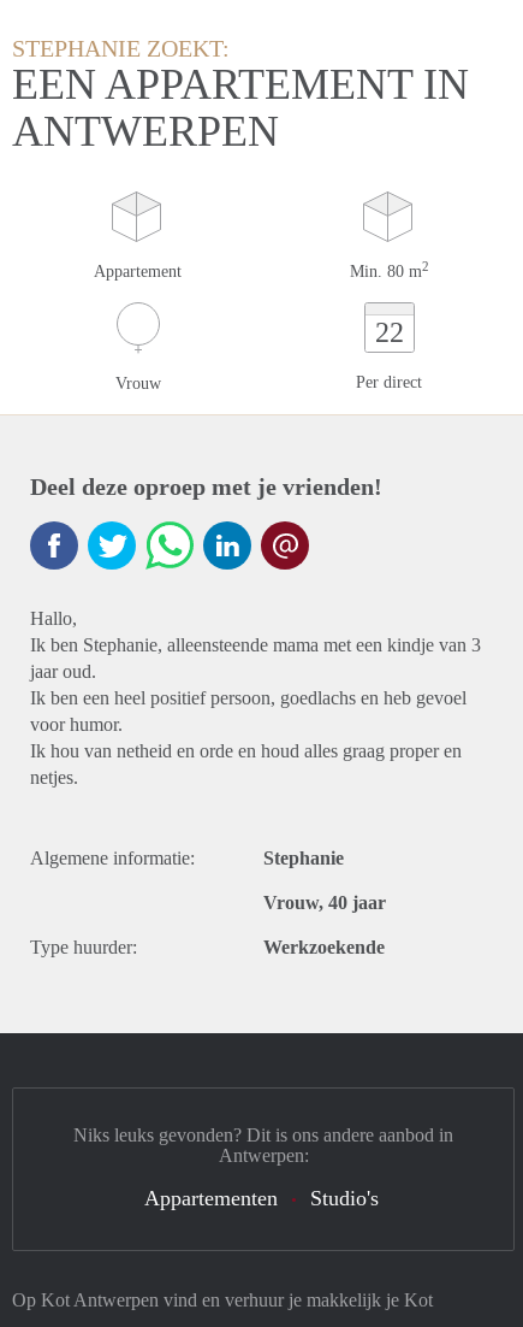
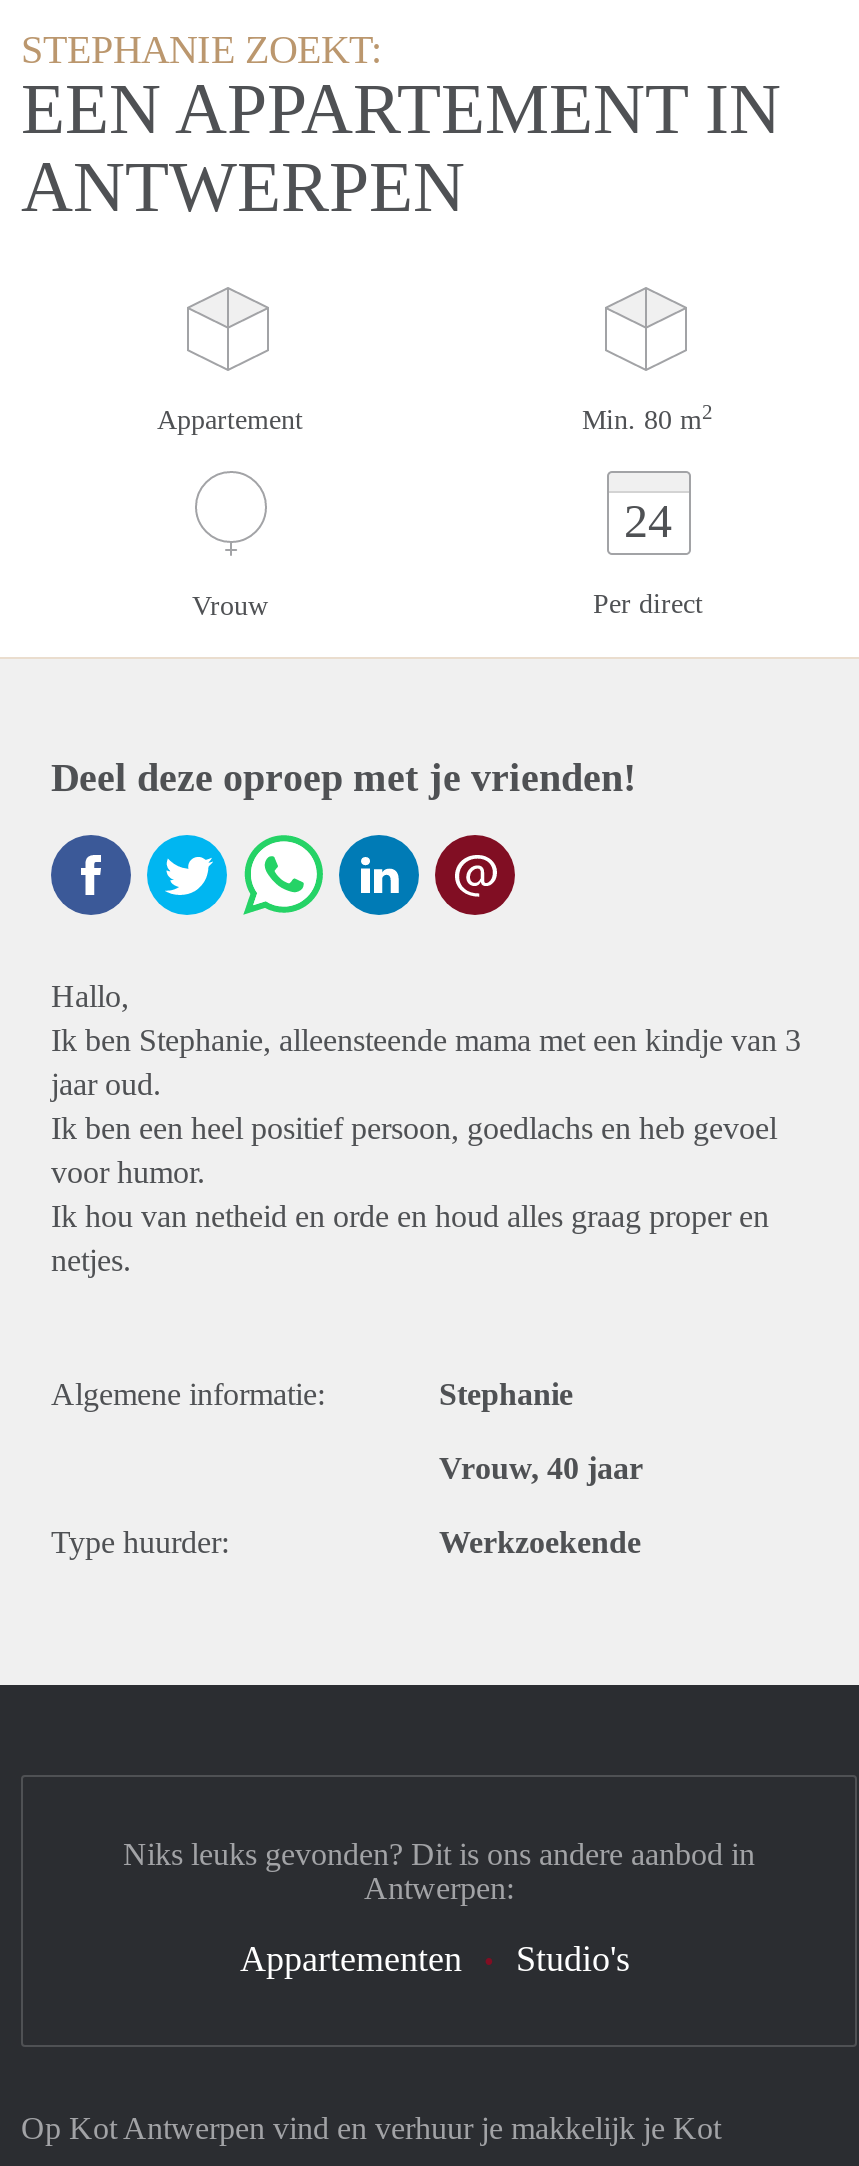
- 22
+ 24
